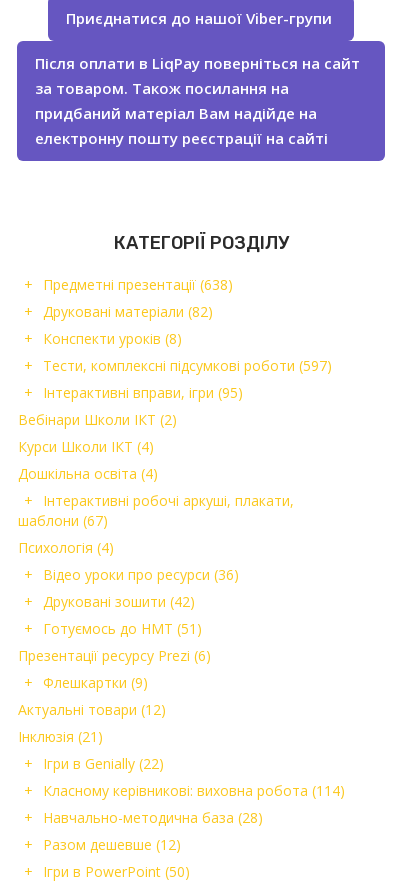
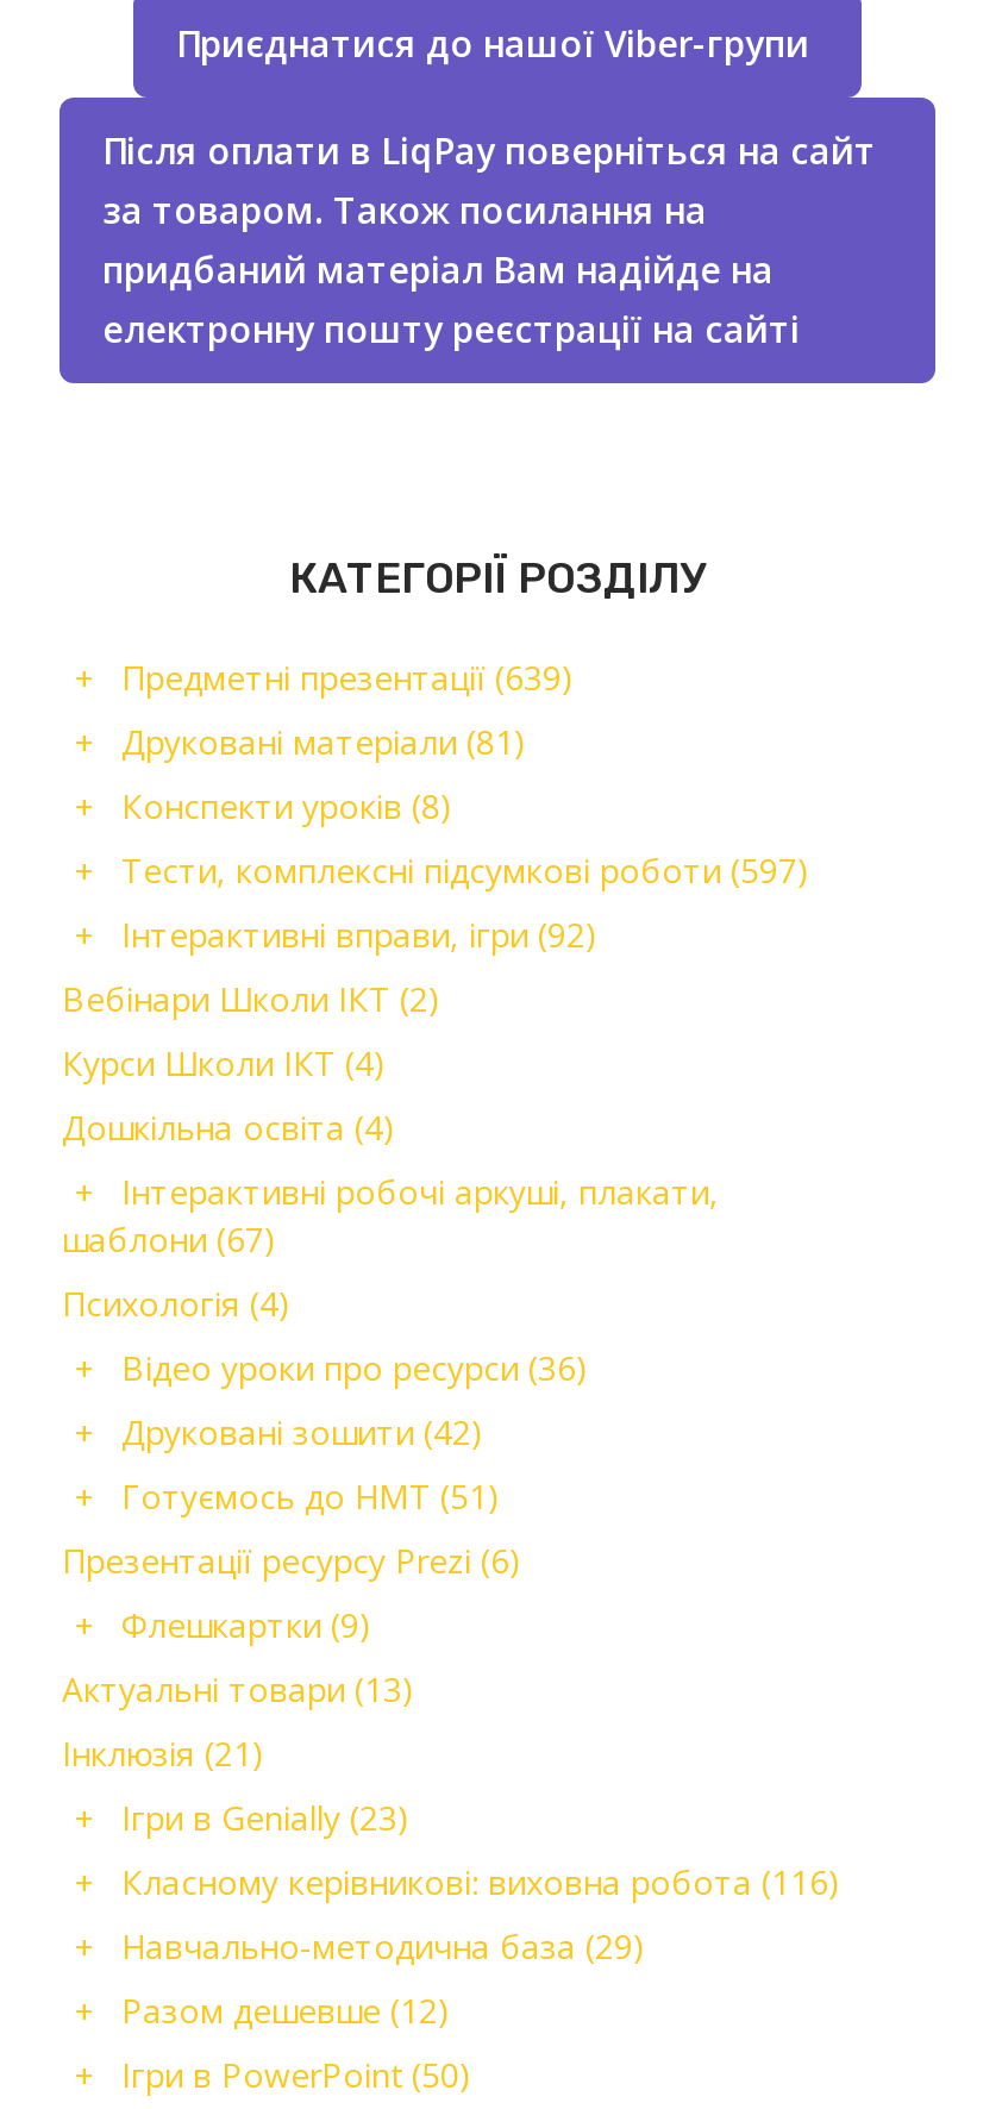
- Предметні презентації (638)
+ Предметні презентації (639)

- Друковані матеріали (82)
+ Друковані матеріали (81)

- Інтерактивні вправи, ігри (95)
+ Інтерактивні вправи, ігри (92)

- Актуальні товари (12)
+ Актуальні товари (13)

- Ігри в Genially (22)
+ Ігри в Genially (23)

- Класному керівникові: виховна робота (114)
+ Класному керівникові: виховна робота (116)

- Навчально-методична база (28)
+ Навчально-методична база (29)
